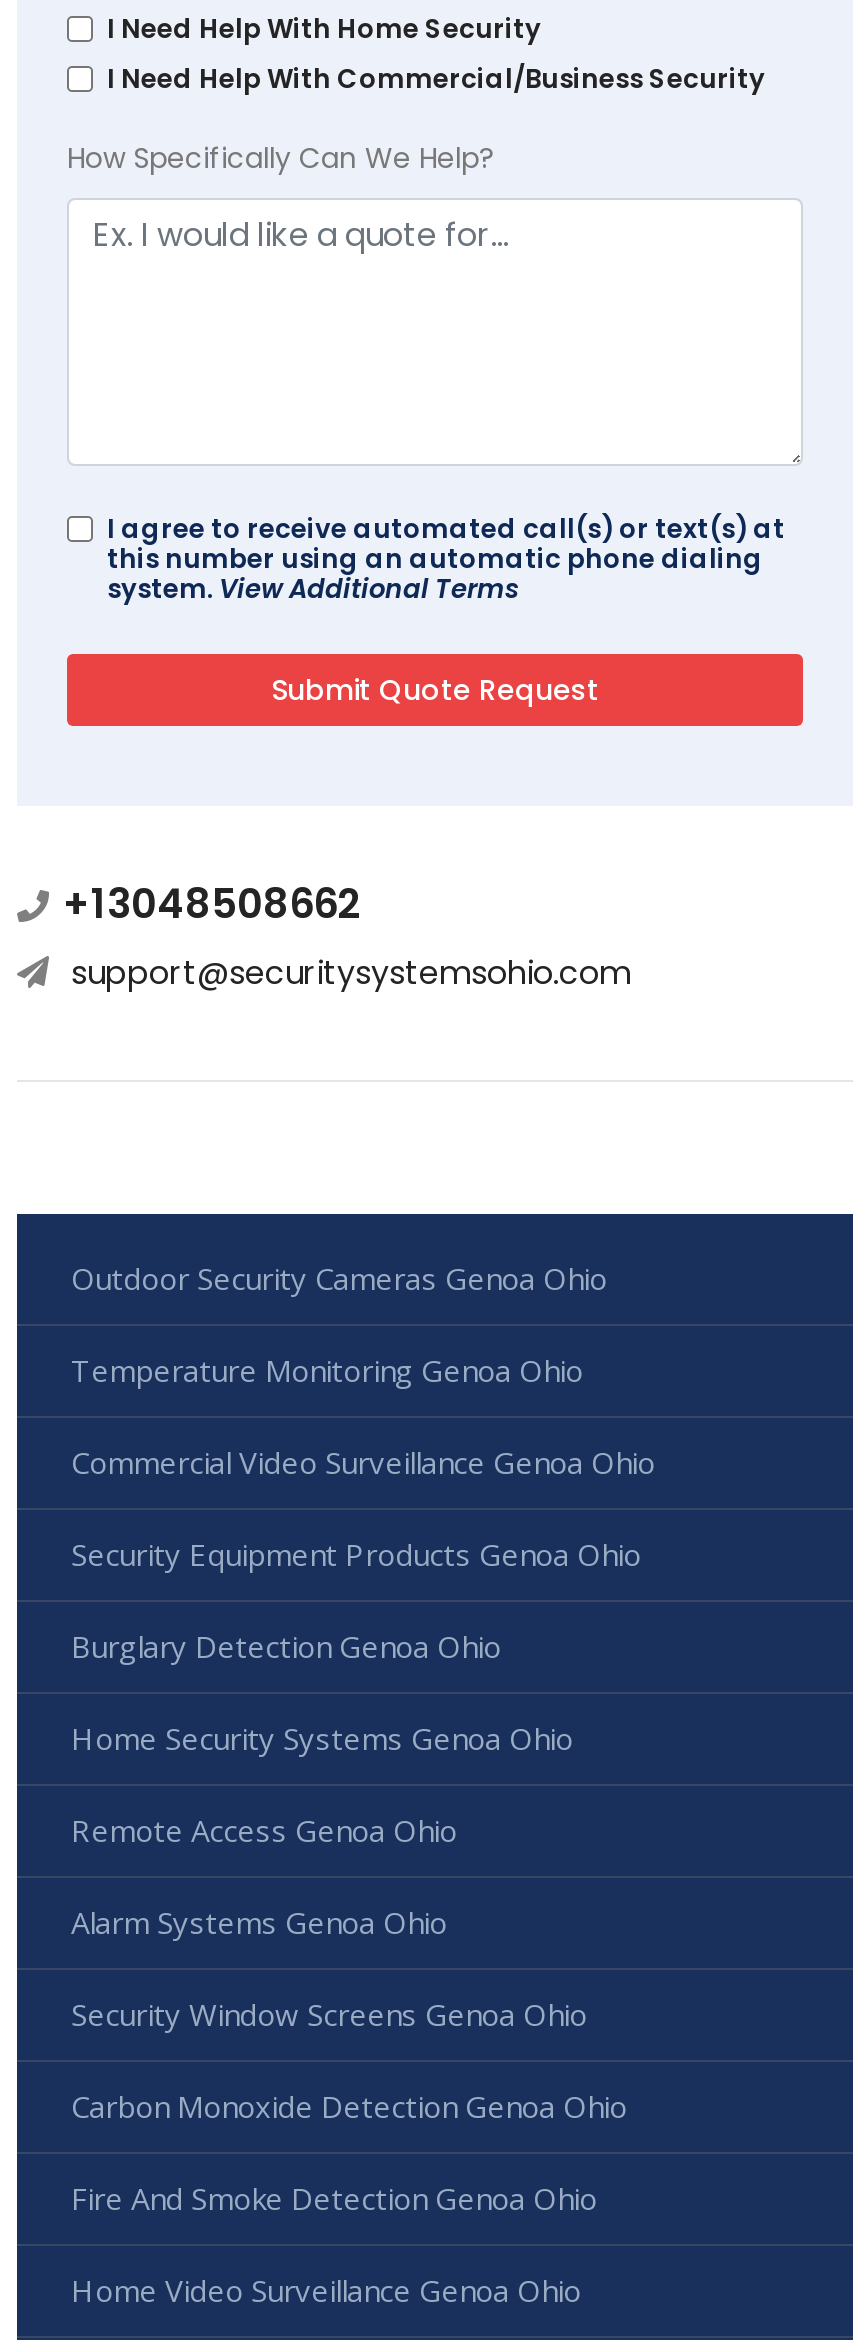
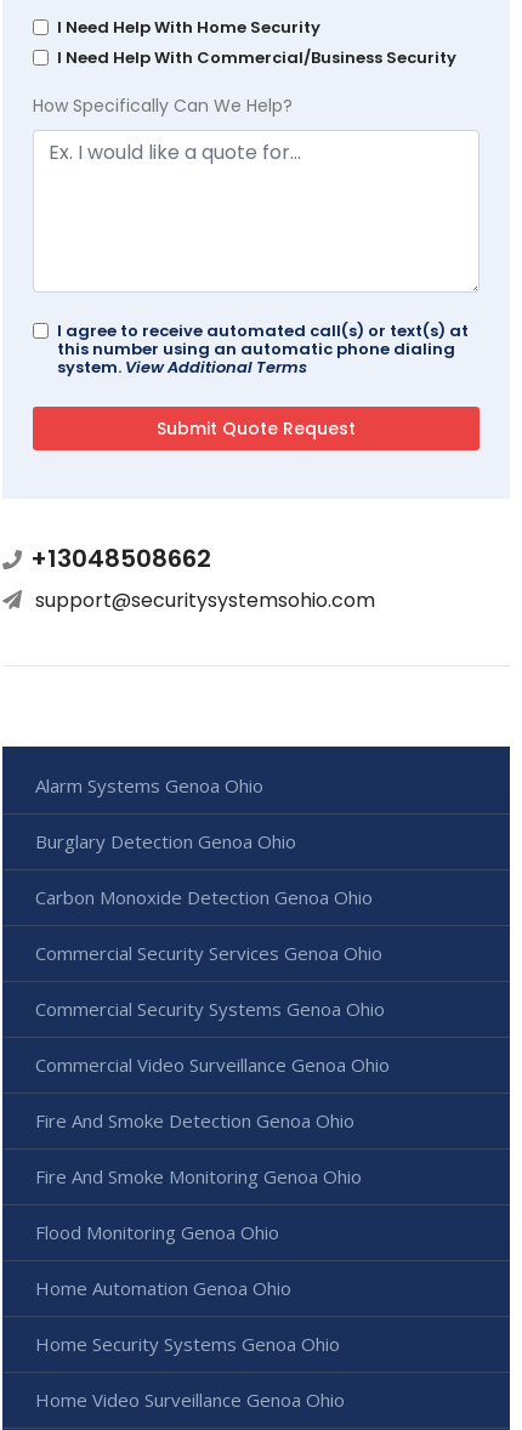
- Outdoor Security Cameras Genoa Ohio
- Temperature Monitoring Genoa Ohio
- Security Equipment Products Genoa Ohio
- Remote Access Genoa Ohio

moved down: Commercial Video Surveillance Genoa Ohio

moved down: Burglary Detection Genoa Ohio

moved down: Home Security Systems Genoa Ohio

moved up: Alarm Systems Genoa Ohio

- Security Window Screens Genoa Ohio

moved up: Carbon Monoxide Detection Genoa Ohio

+ Commercial Security Services Genoa Ohio
+ Commercial Security Systems Genoa Ohio

moved up: Fire And Smoke Detection Genoa Ohio

+ Fire And Smoke Monitoring Genoa Ohio
+ Flood Monitoring Genoa Ohio
+ Home Automation Genoa Ohio
